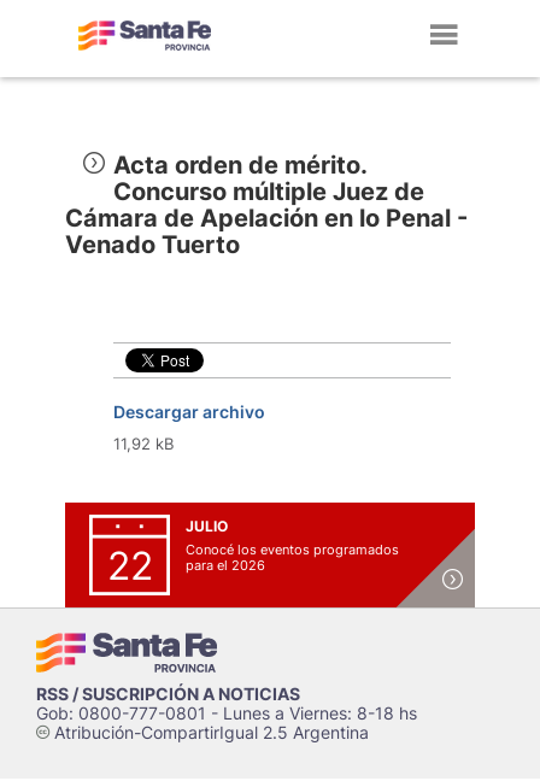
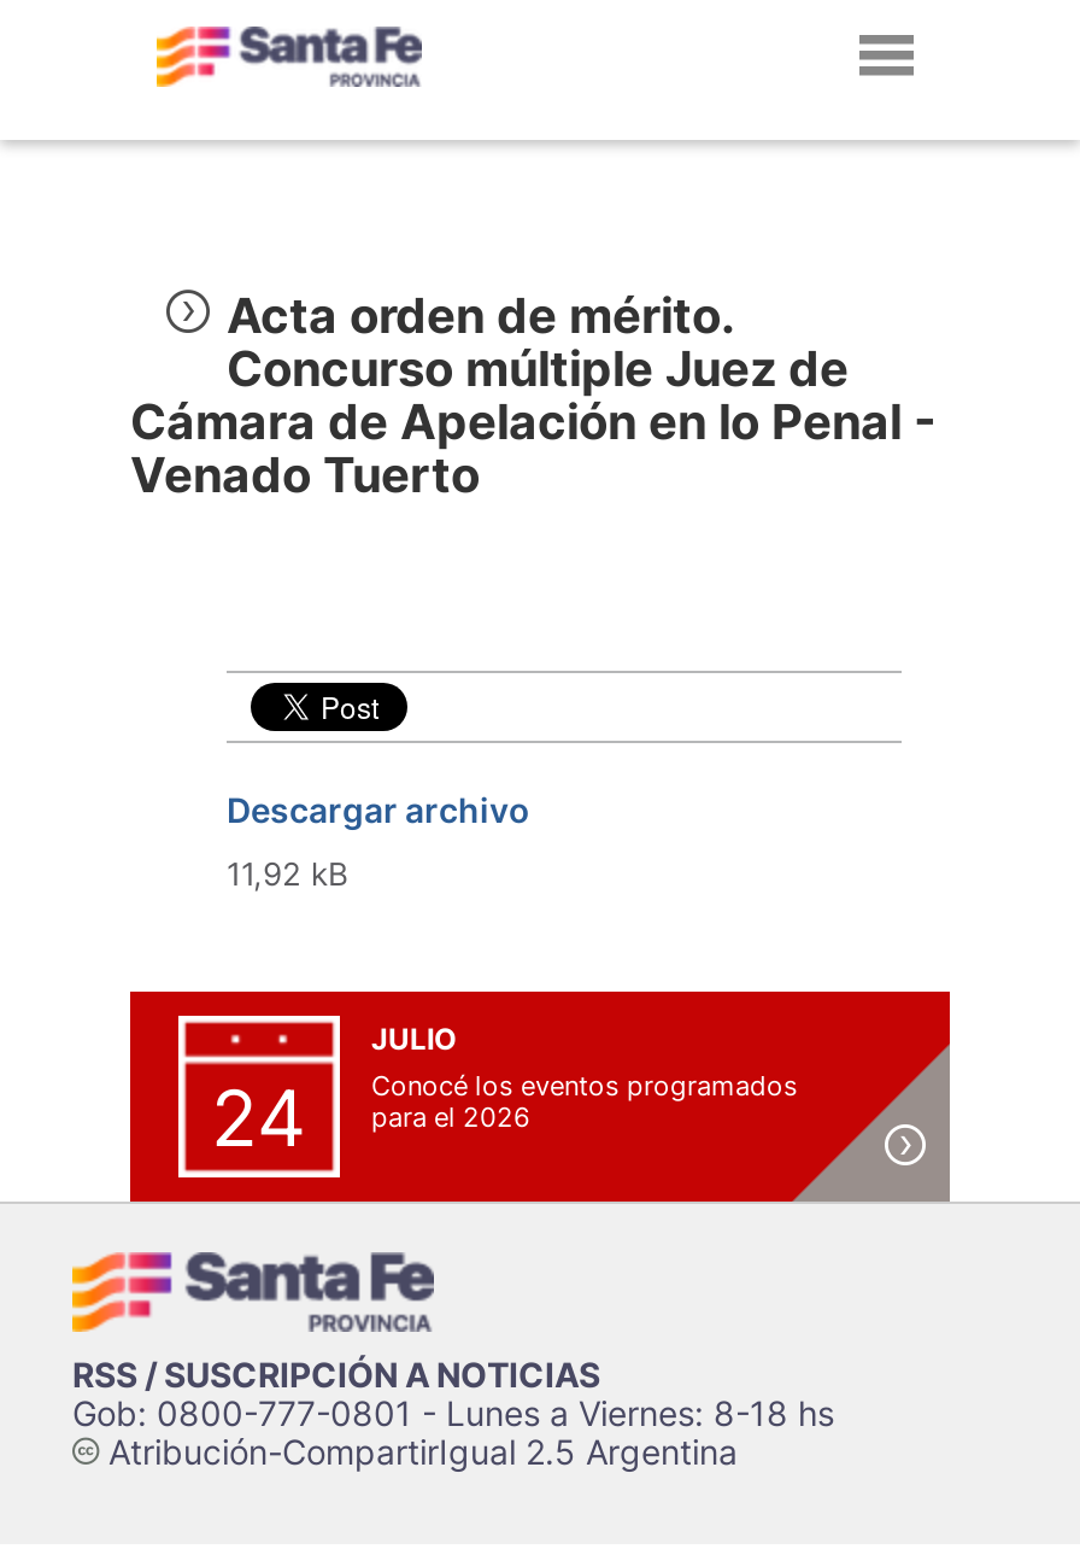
- 22 Conocé los eventos programados para el 2026
+ 24 Conocé los eventos programados para el 2026
